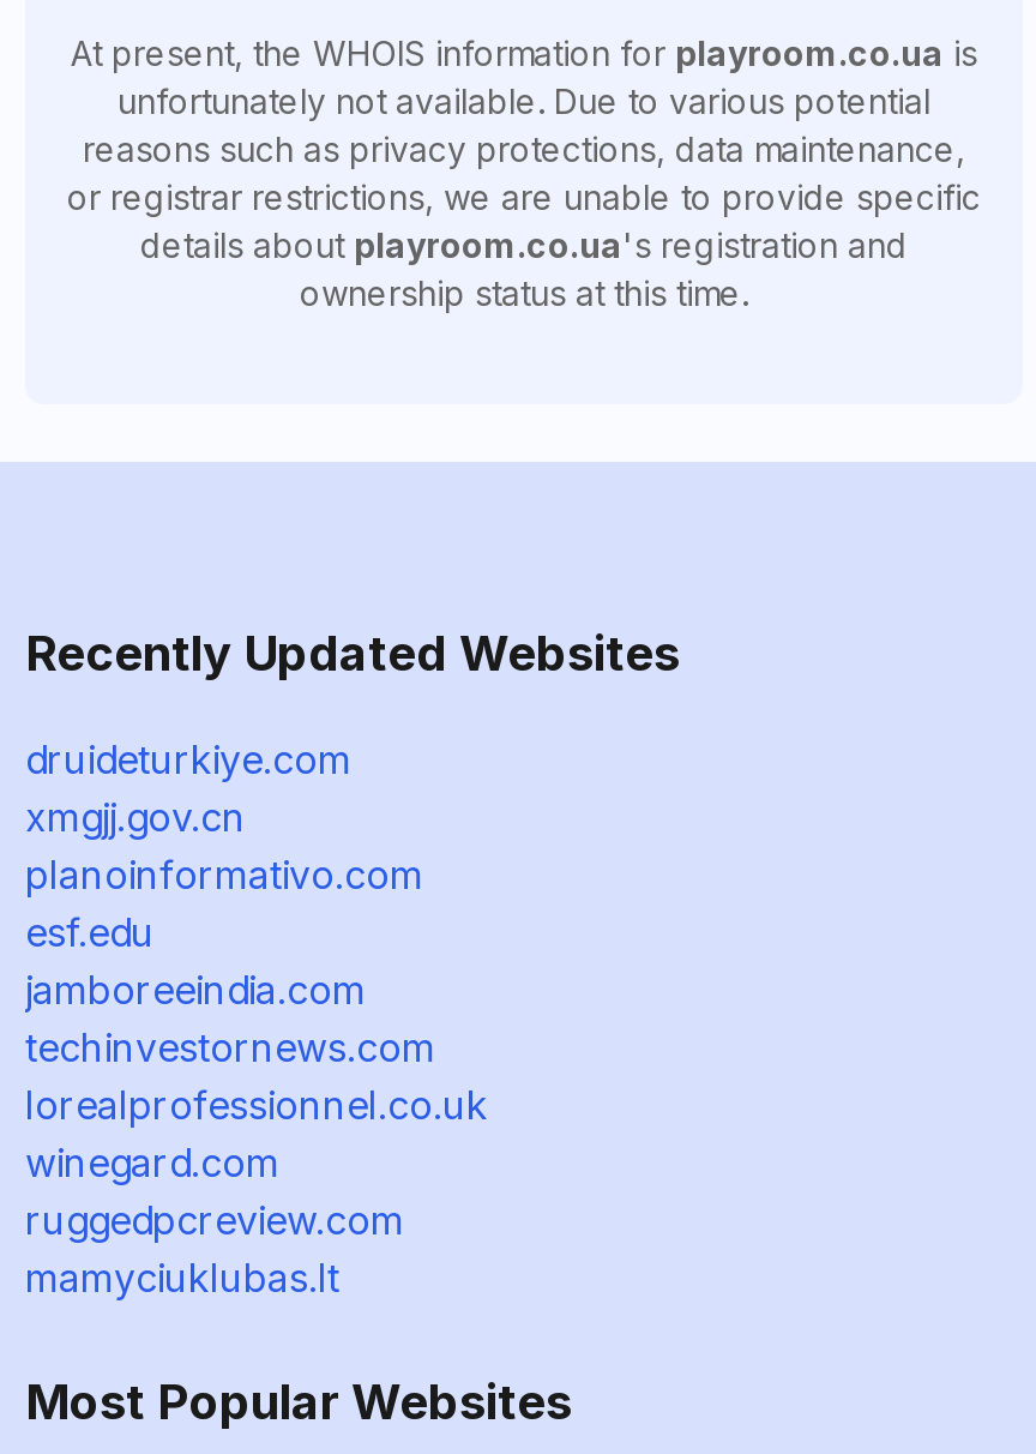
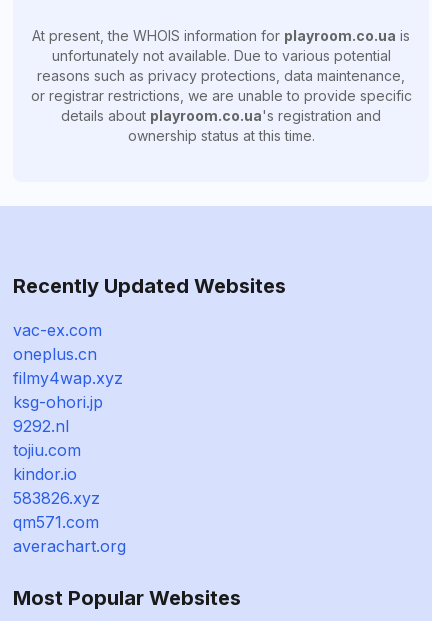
- druideturkiye.com
- xmgjj.gov.cn
- planoinformativo.com
- esf.edu
- jamboreeindia.com
- techinvestornews.com
- lorealprofessionnel.co.uk
- winegard.com
- ruggedpcreview.com
- mamyciuklubas.lt
+ vac-ex.com
+ oneplus.cn
+ filmy4wap.xyz
+ ksg-ohori.jp
+ 9292.nl
+ tojiu.com
+ kindor.io
+ 583826.xyz
+ qm571.com
+ averachart.org
